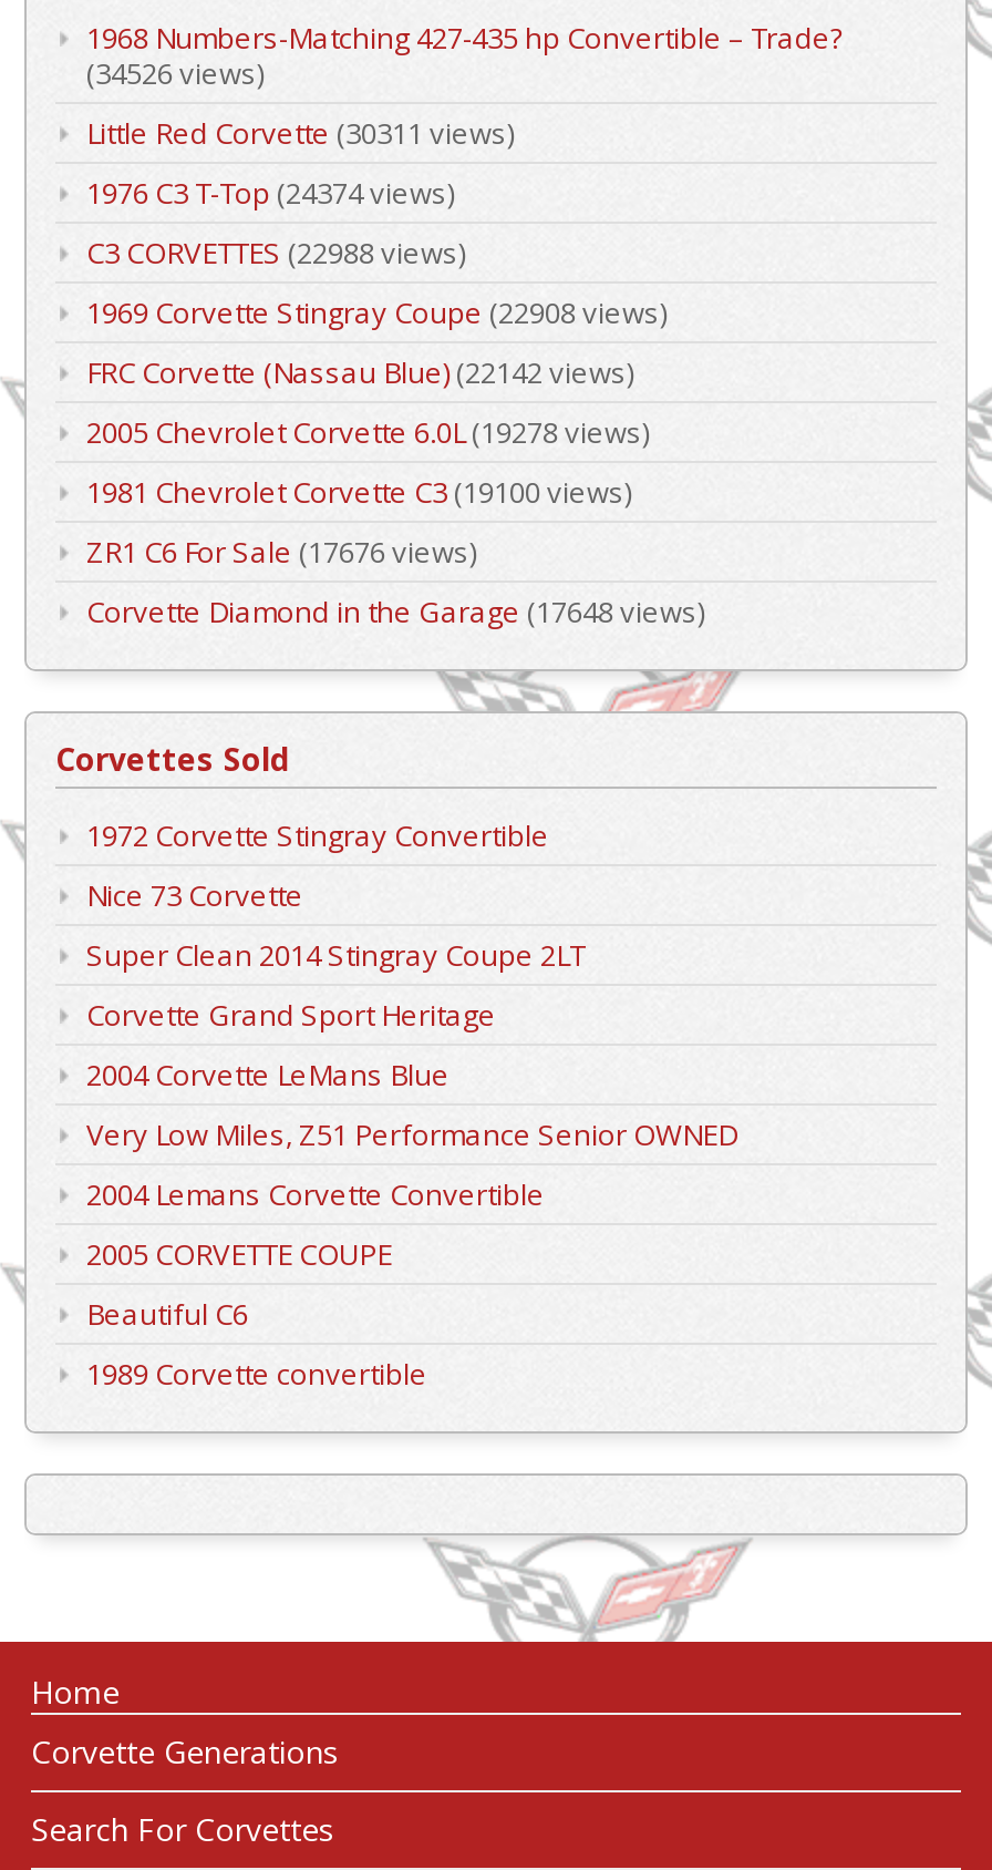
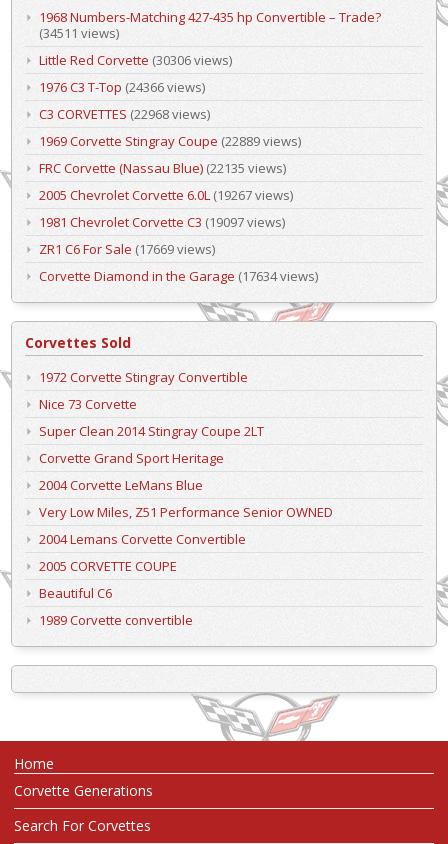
- (34526 views)
+ (34511 views)

- Little Red Corvette (30311 views)
+ Little Red Corvette (30306 views)

- 1976 C3 T-Top (24374 views)
+ 1976 C3 T-Top (24366 views)

- C3 CORVETTES (22988 views)
+ C3 CORVETTES (22968 views)

- 1969 Corvette Stingray Coupe (22908 views)
+ 1969 Corvette Stingray Coupe (22889 views)

- FRC Corvette (Nassau Blue) (22142 views)
+ FRC Corvette (Nassau Blue) (22135 views)

- 2005 Chevrolet Corvette 6.0L(19278 views)
+ 2005 Chevrolet Corvette 6.0L(19267 views)

- 1981 Chevrolet Corvette C3 (19100 views)
+ 1981 Chevrolet Corvette C3 (19097 views)

- ZR1 C6 For Sale (17676 views)
+ ZR1 C6 For Sale (17669 views)

- Corvette Diamond in the Garage (17648 views)
+ Corvette Diamond in the Garage (17634 views)
